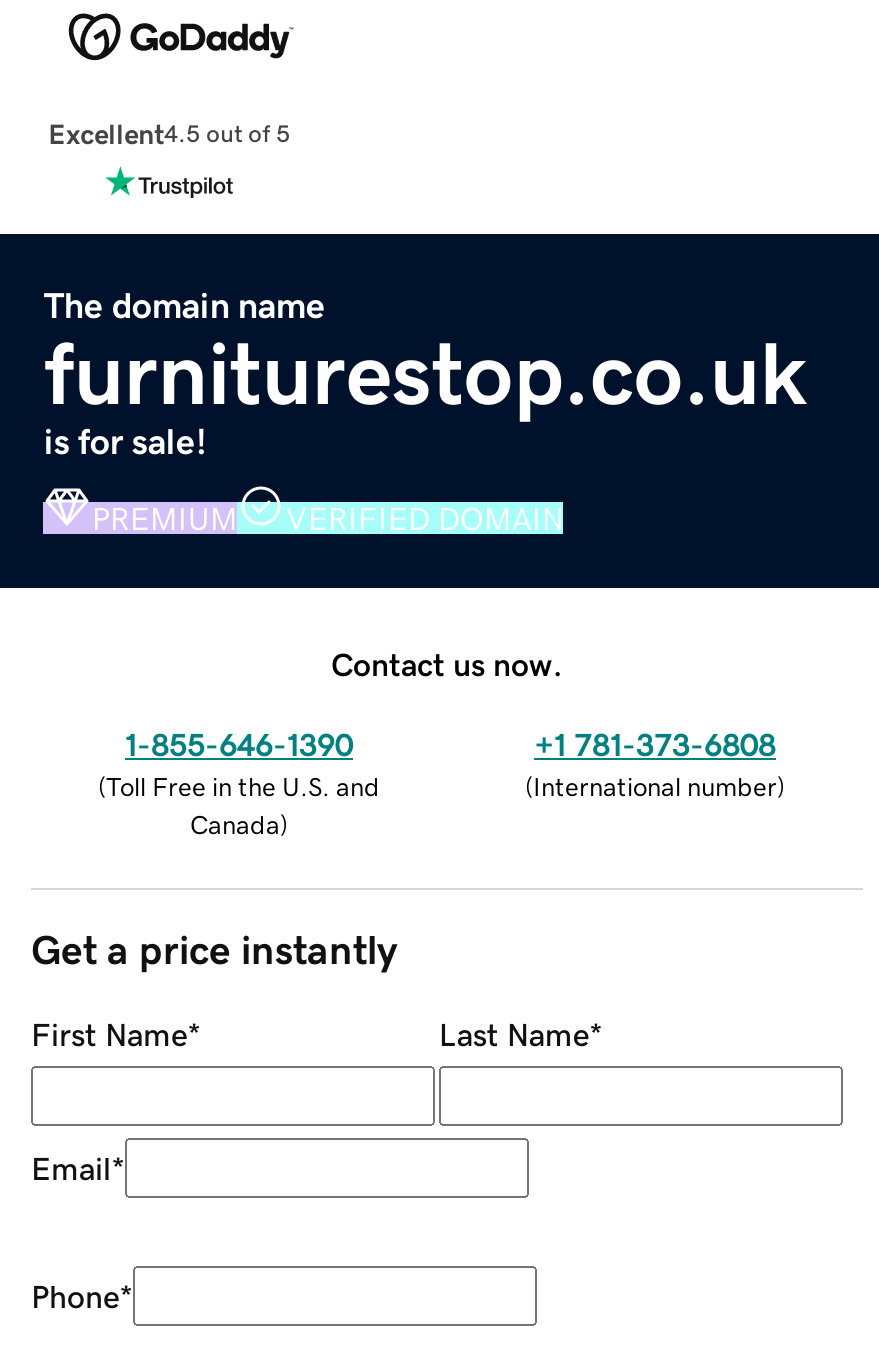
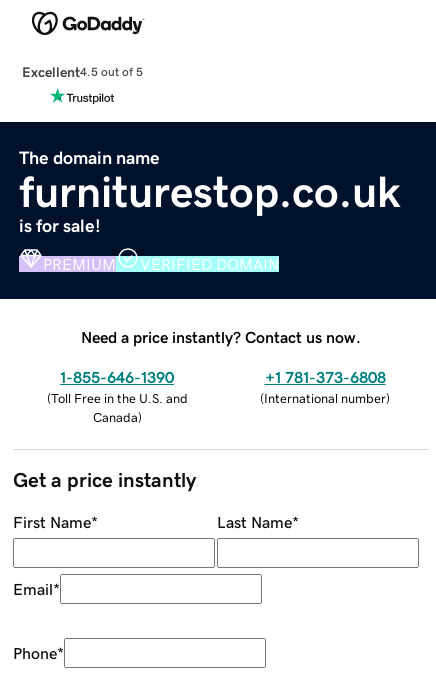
- Contact us now.
+ Need a price instantly? Contact us now.
